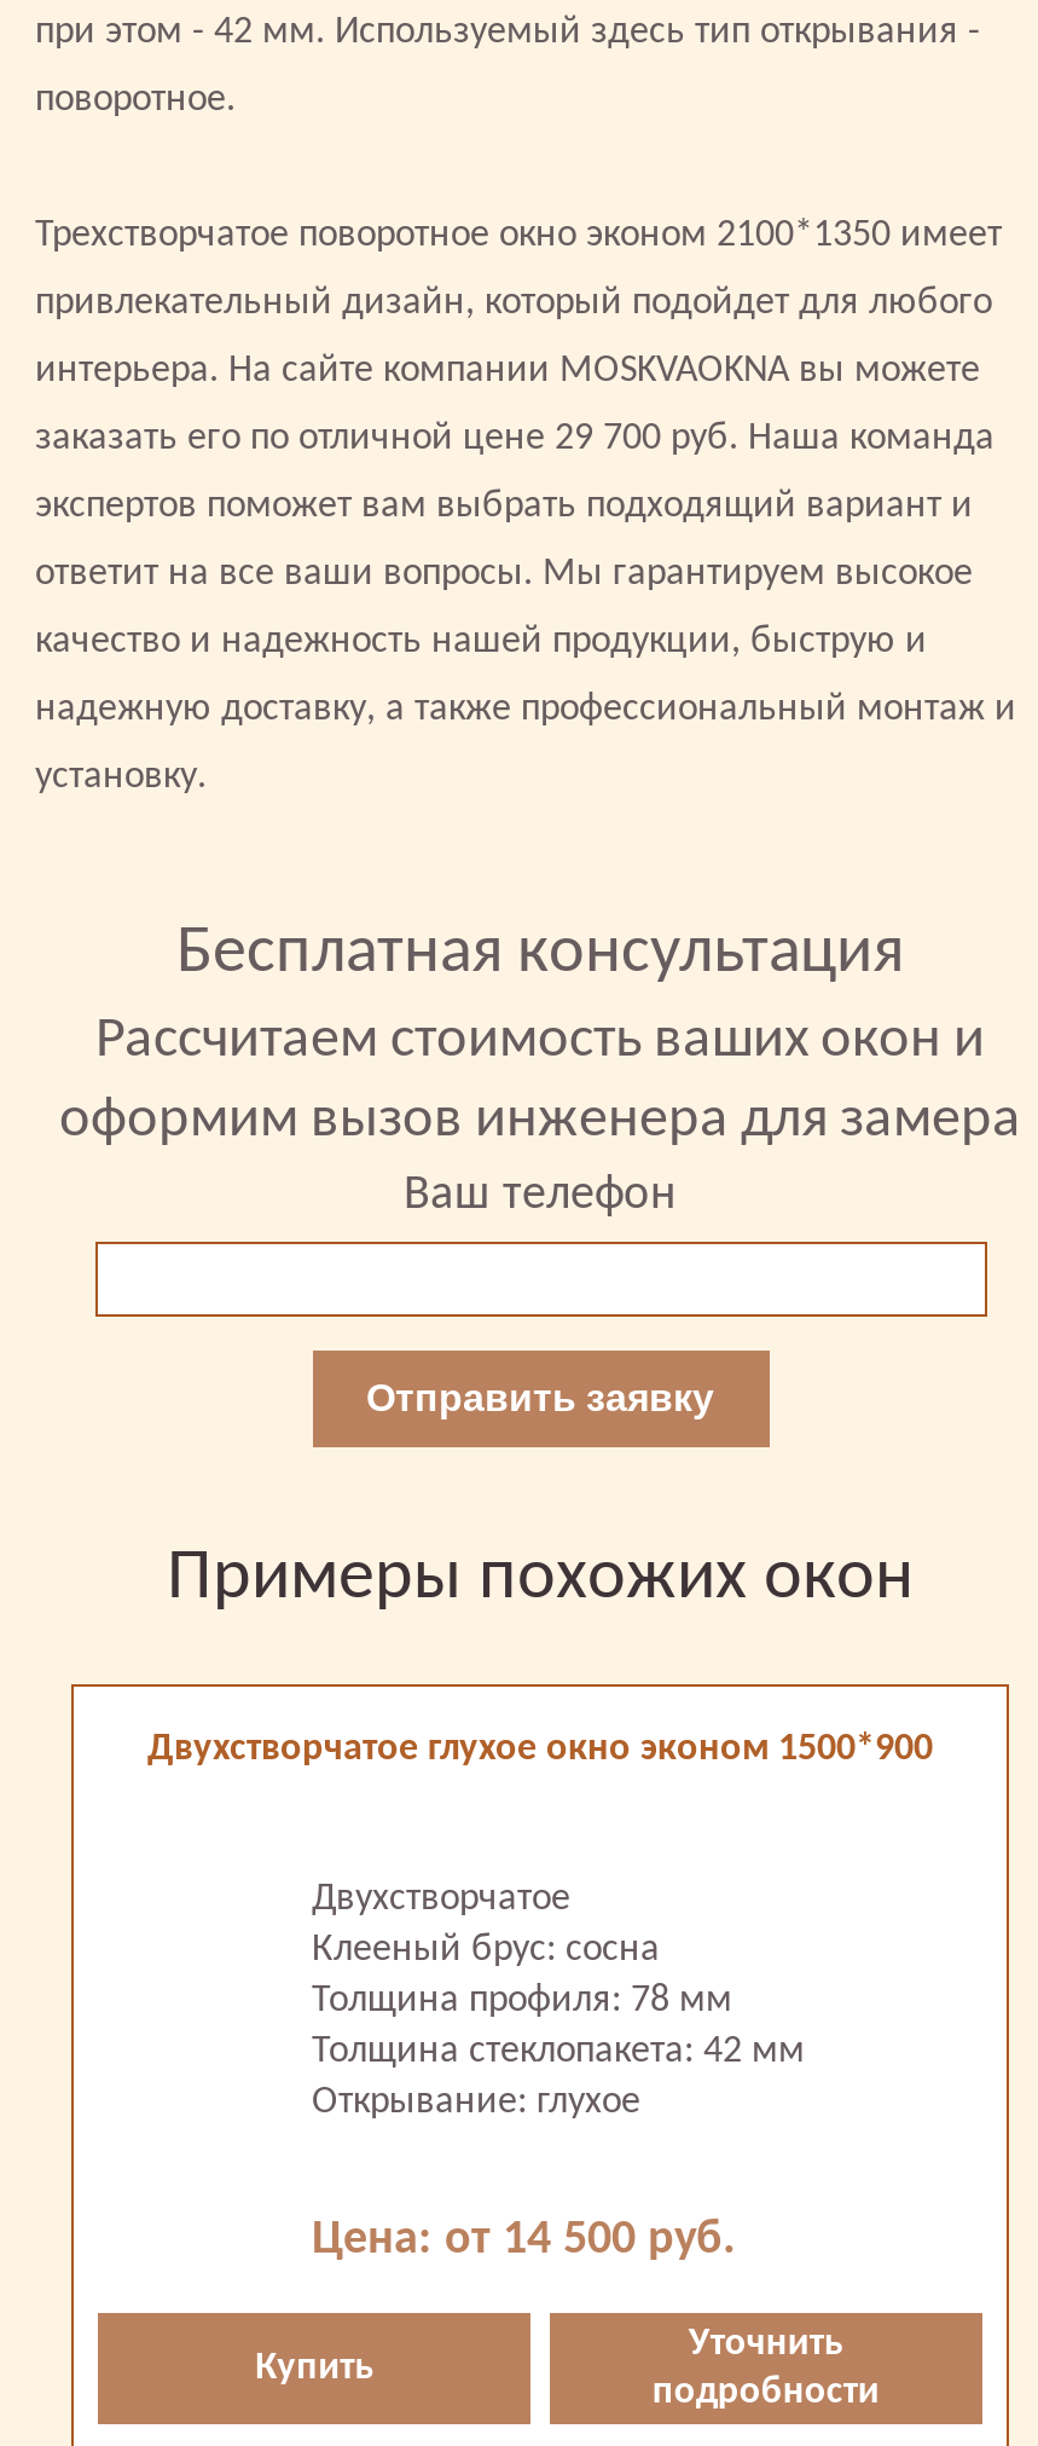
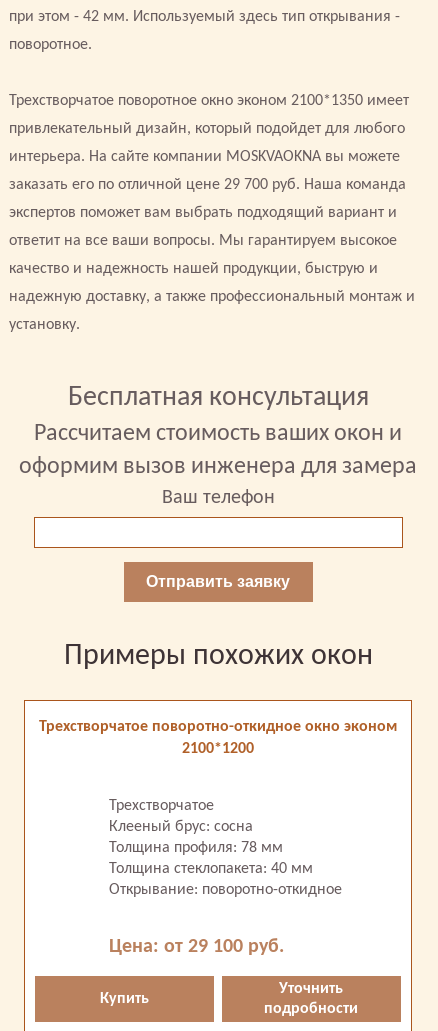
- Двухстворчатое глухое окно эконом 1500*900
+ Трехстворчатое поворотно-откидное окно эконом
+ 2100*1200

- Двухстворчатое
+ Трехстворчатое

- Толщина стеклопакета: 42 мм
+ Толщина стеклопакета: 40 мм

- Открывание: глухое
+ Открывание: поворотно-откидное

- Цена: от 14 500 руб.
+ Цена: от 29 100 руб.
